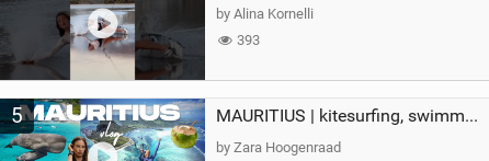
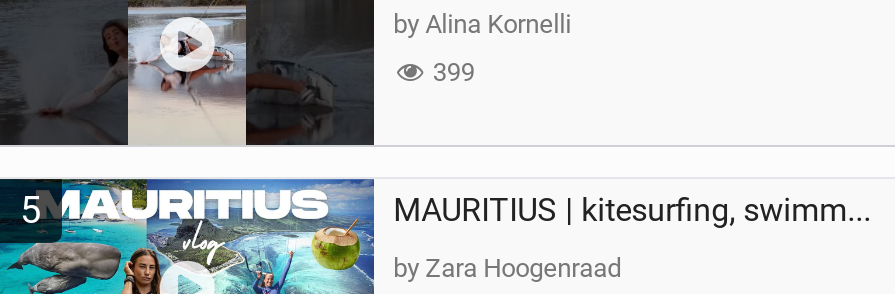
- 393
+ 399
